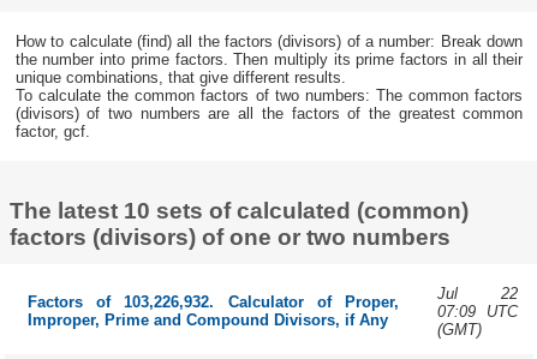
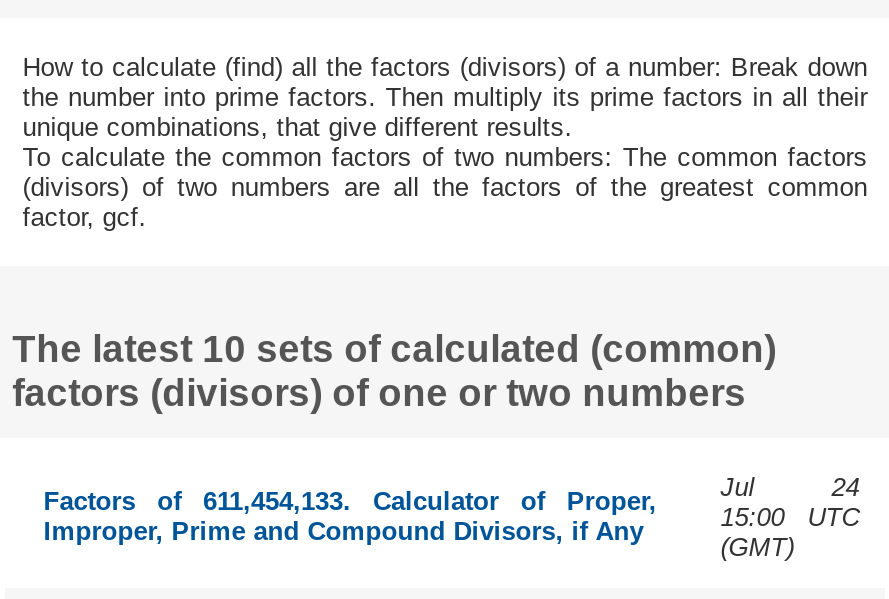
- Jul 22
+ Jul 24

- Factors of 103,226,932. Calculator of Proper,
+ Factors of 611,454,133. Calculator of Proper,

- 07:09 UTC
+ 15:00 UTC
